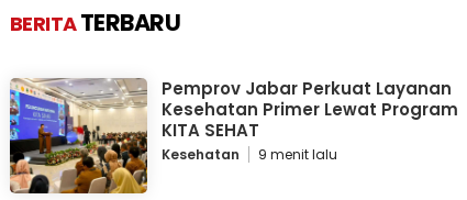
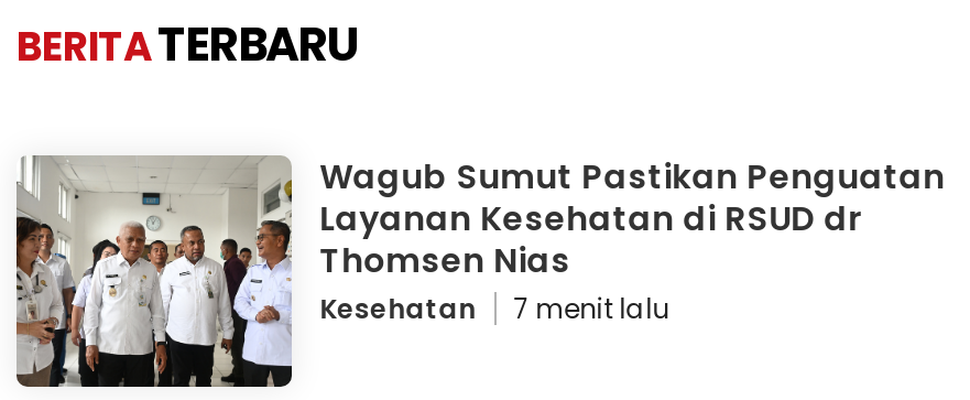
- [image]
- Pemprov Jabar Perkuat Layanan
- Kesehatan Primer Lewat Program
- KITA SEHAT
+ [image]
+ Wagub Sumut Pastikan Penguatan
+ Layanan Kesehatan di RSUD dr
+ Thomsen Nias

- Kesehatan 9 menit lalu
+ Kesehatan 7 menit lalu
